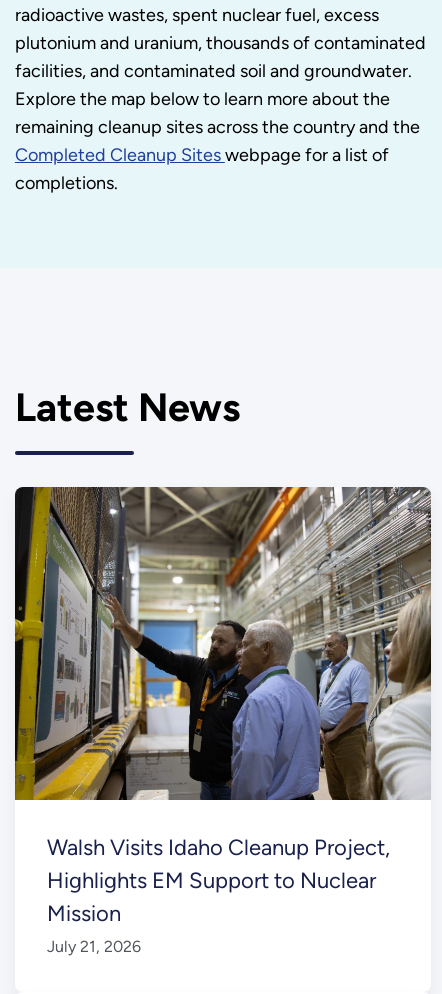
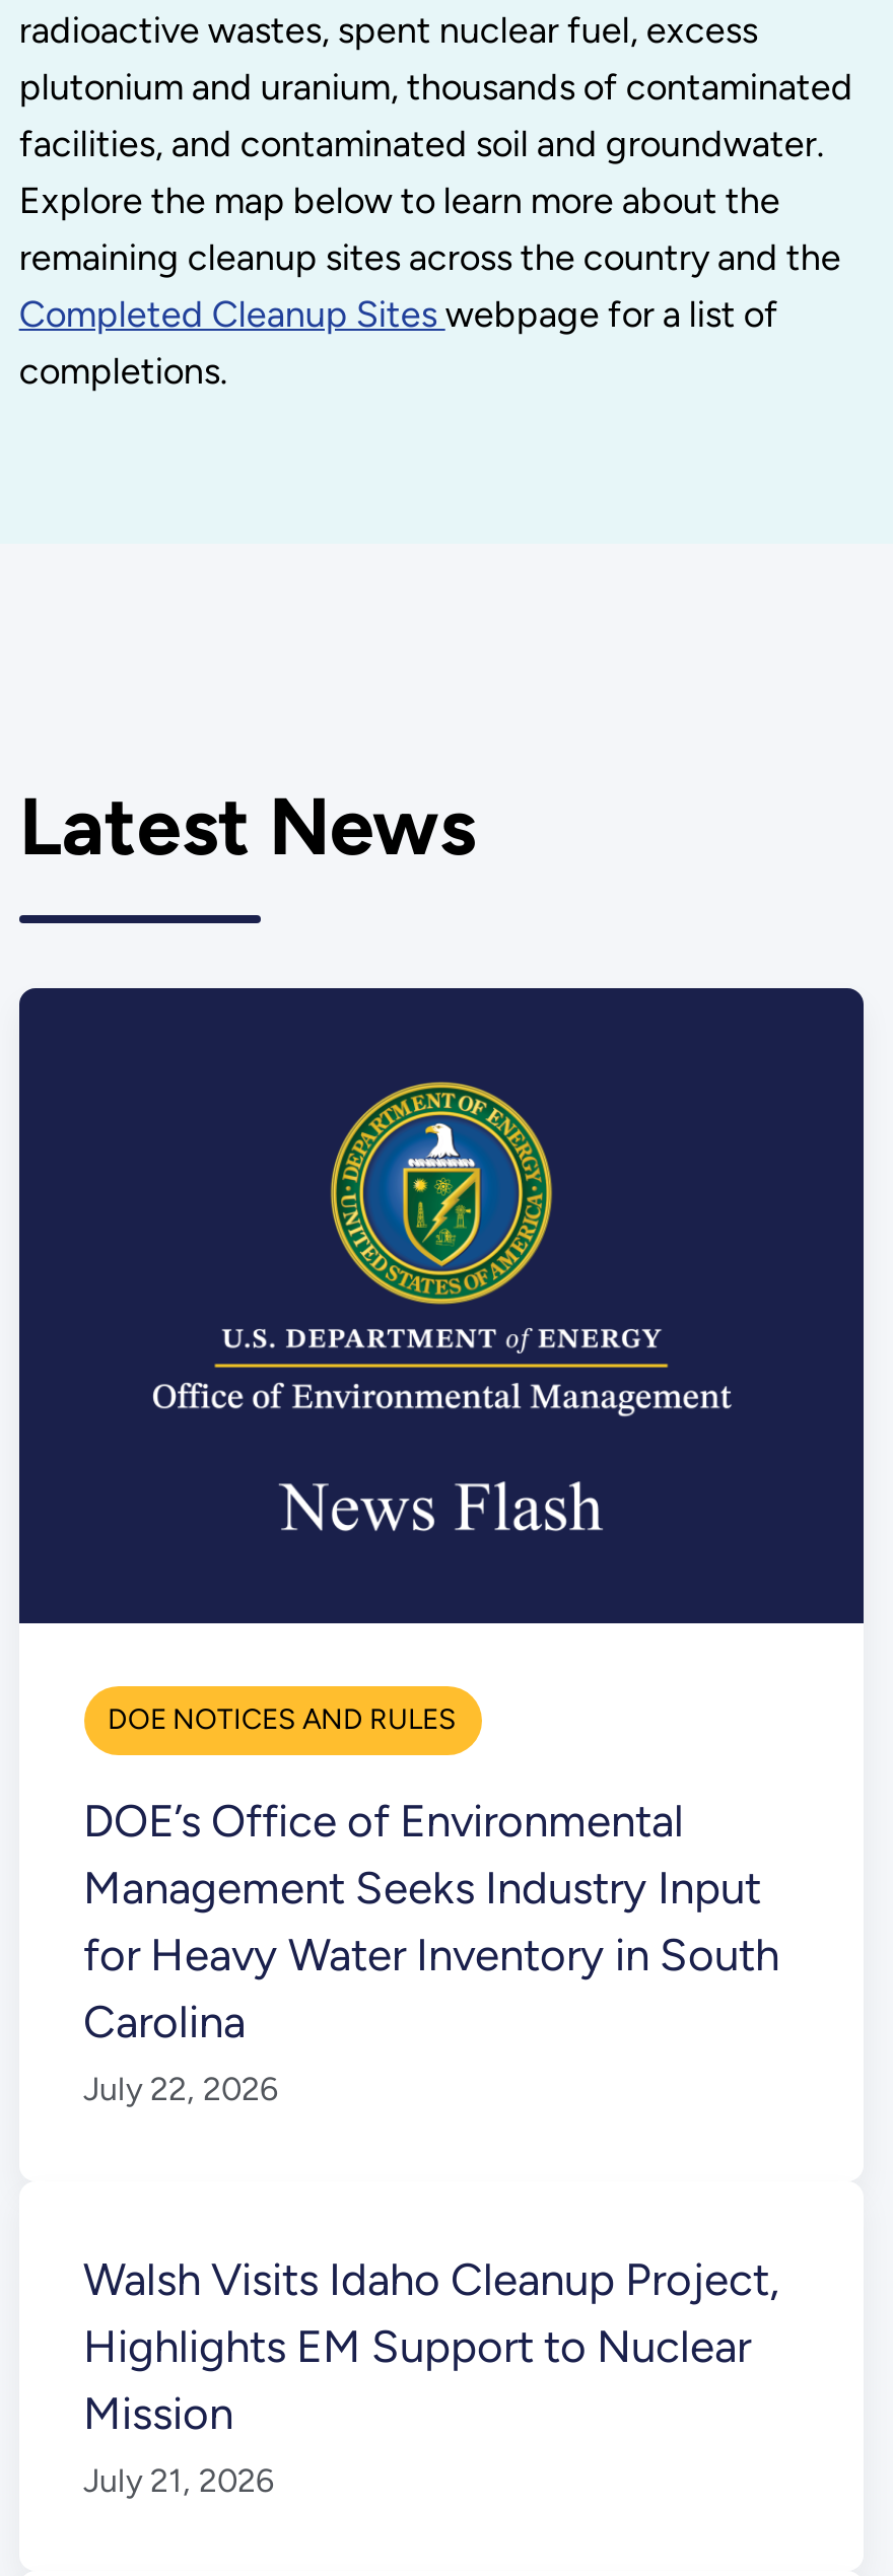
+ DOE NOTICES AND RULES
+ DOE’s Office of Environmental
+ Management Seeks Industry Input
+ for Heavy Water Inventory in South
+ Carolina
+ July 22, 2026

- [image]
+ [image]
